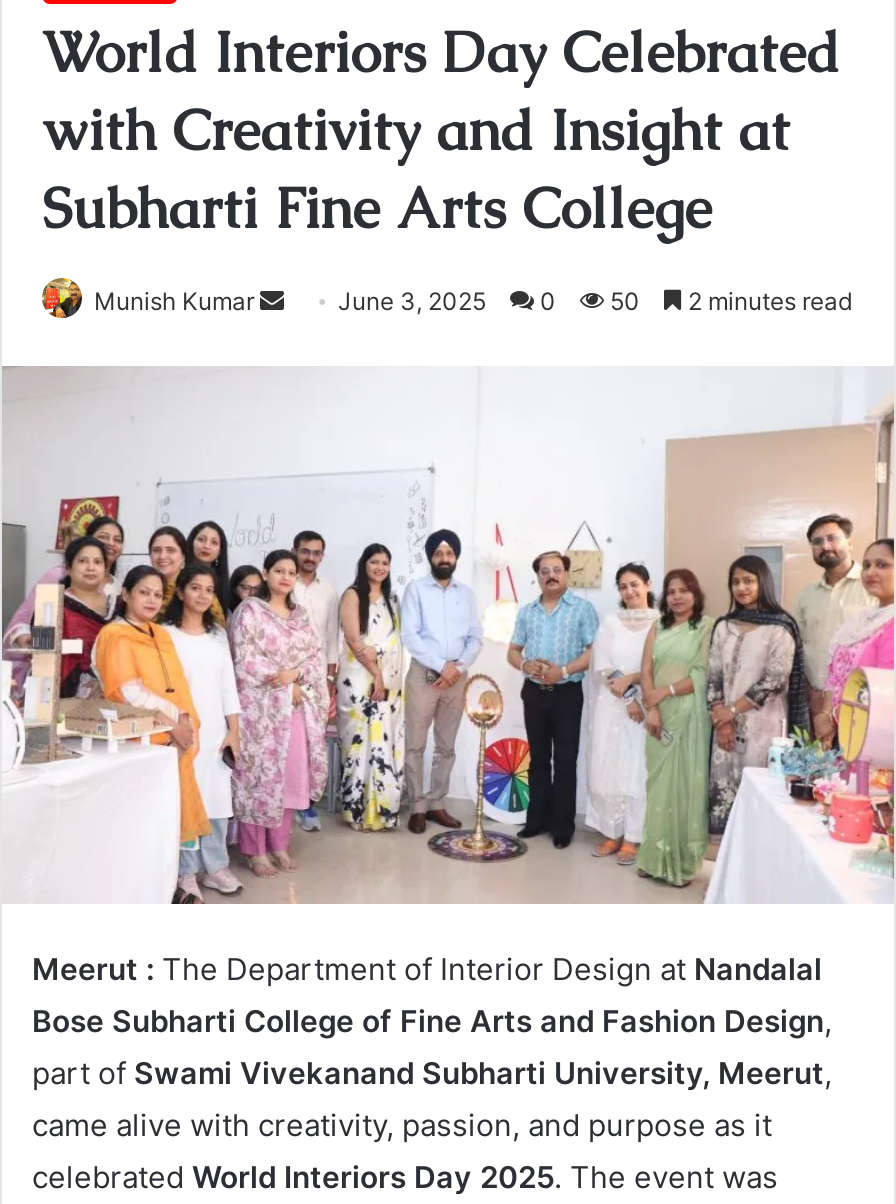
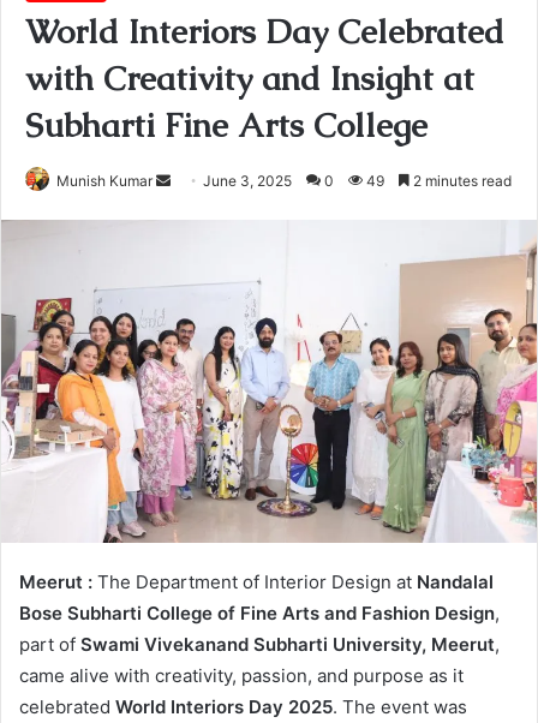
- 50
+ 49
